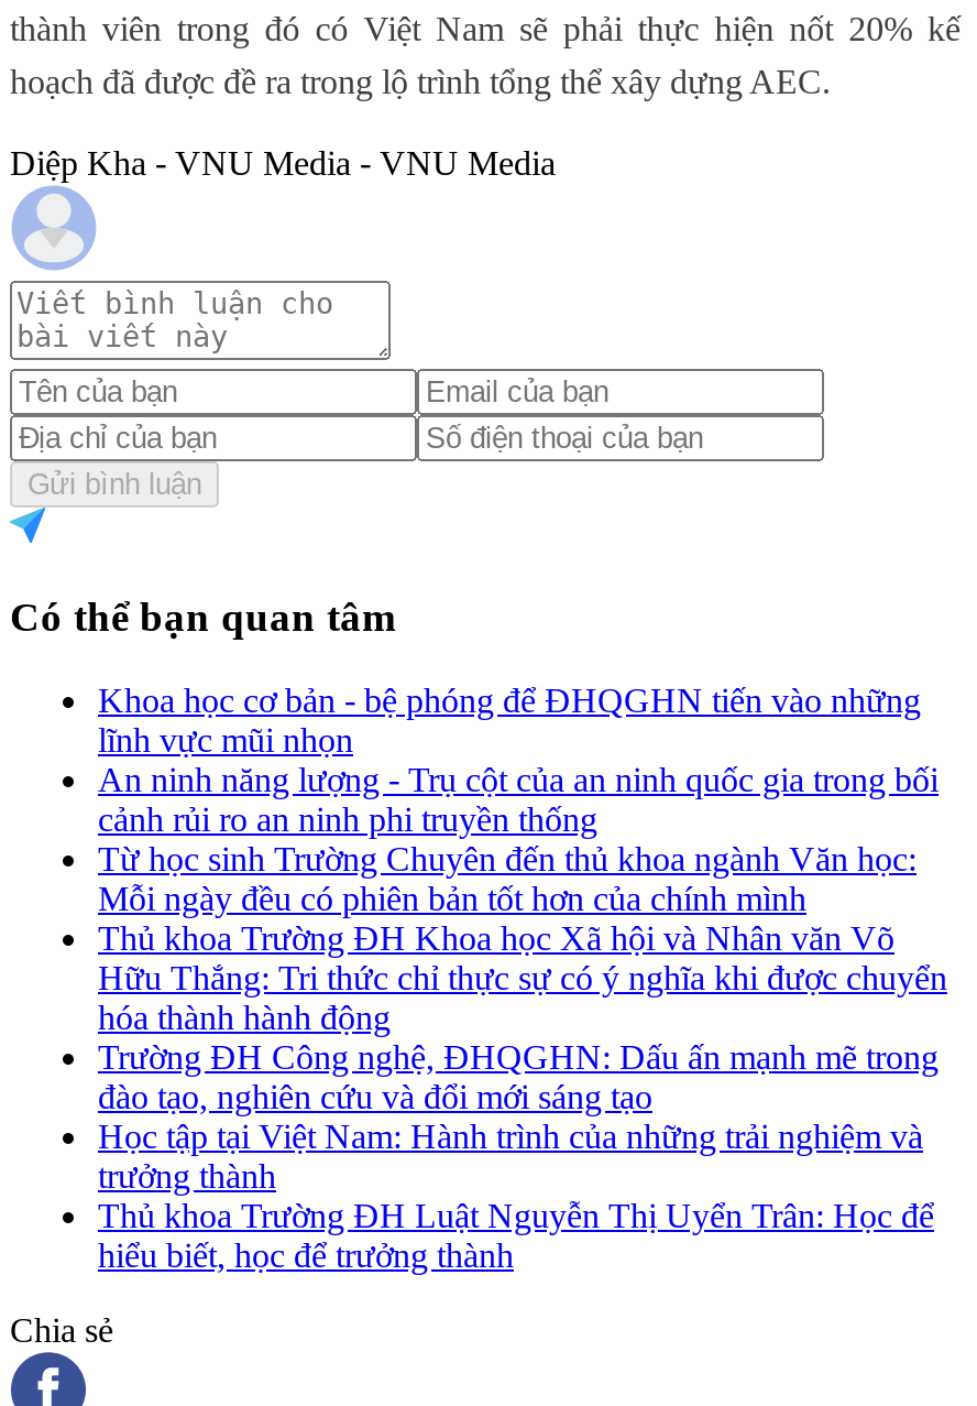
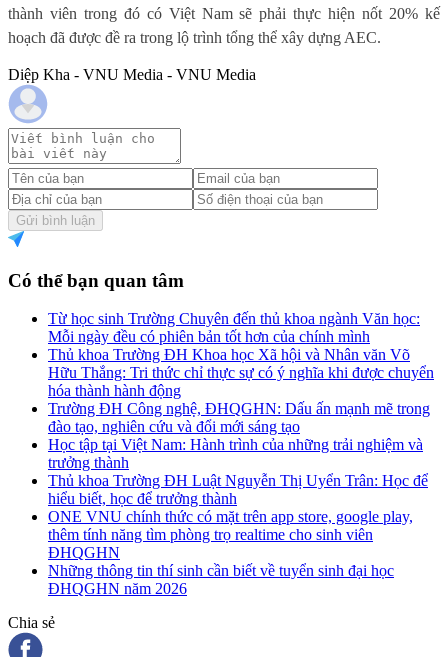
- Khoa học cơ bản - bệ phóng để ĐHQGHN tiến vào những
- lĩnh vực mũi nhọn
- An ninh năng lượng - Trụ cột của an ninh quốc gia trong bối
- cảnh rủi ro an ninh phi truyền thống

moved up: Từ học sinh Trường Chuyên đến thủ khoa ngành Văn học: | Mỗi ngày đều có phiên bản tốt hơn của chính mình | Thủ khoa Trường ĐH Khoa học Xã hội và Nhân văn Võ | ... | Thủ khoa Trường ĐH Luật Nguyễn Thị Uyển Trân: Học để | hiểu biết, học để trưởng thành

+ ONE VNU chính thức có mặt trên app store, google play,
+ thêm tính năng tìm phòng trọ realtime cho sinh viên
+ ĐHQGHN
+ Những thông tin thí sinh cần biết về tuyển sinh đại học
+ ĐHQGHN năm 2026
